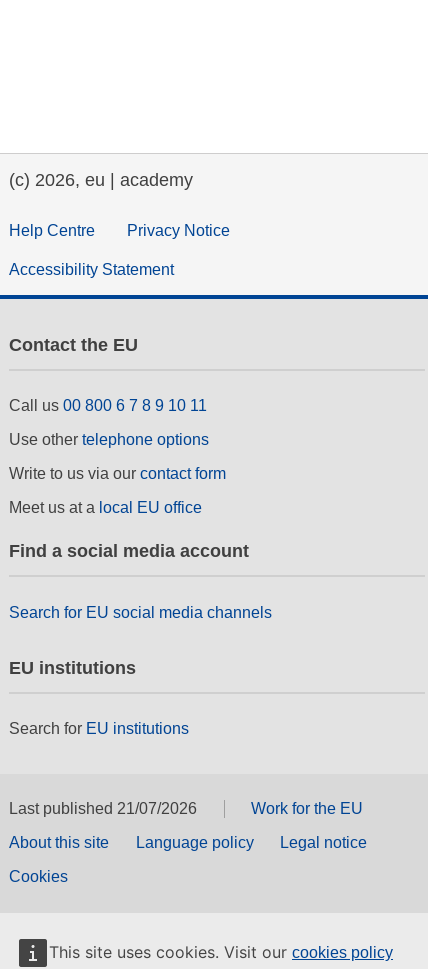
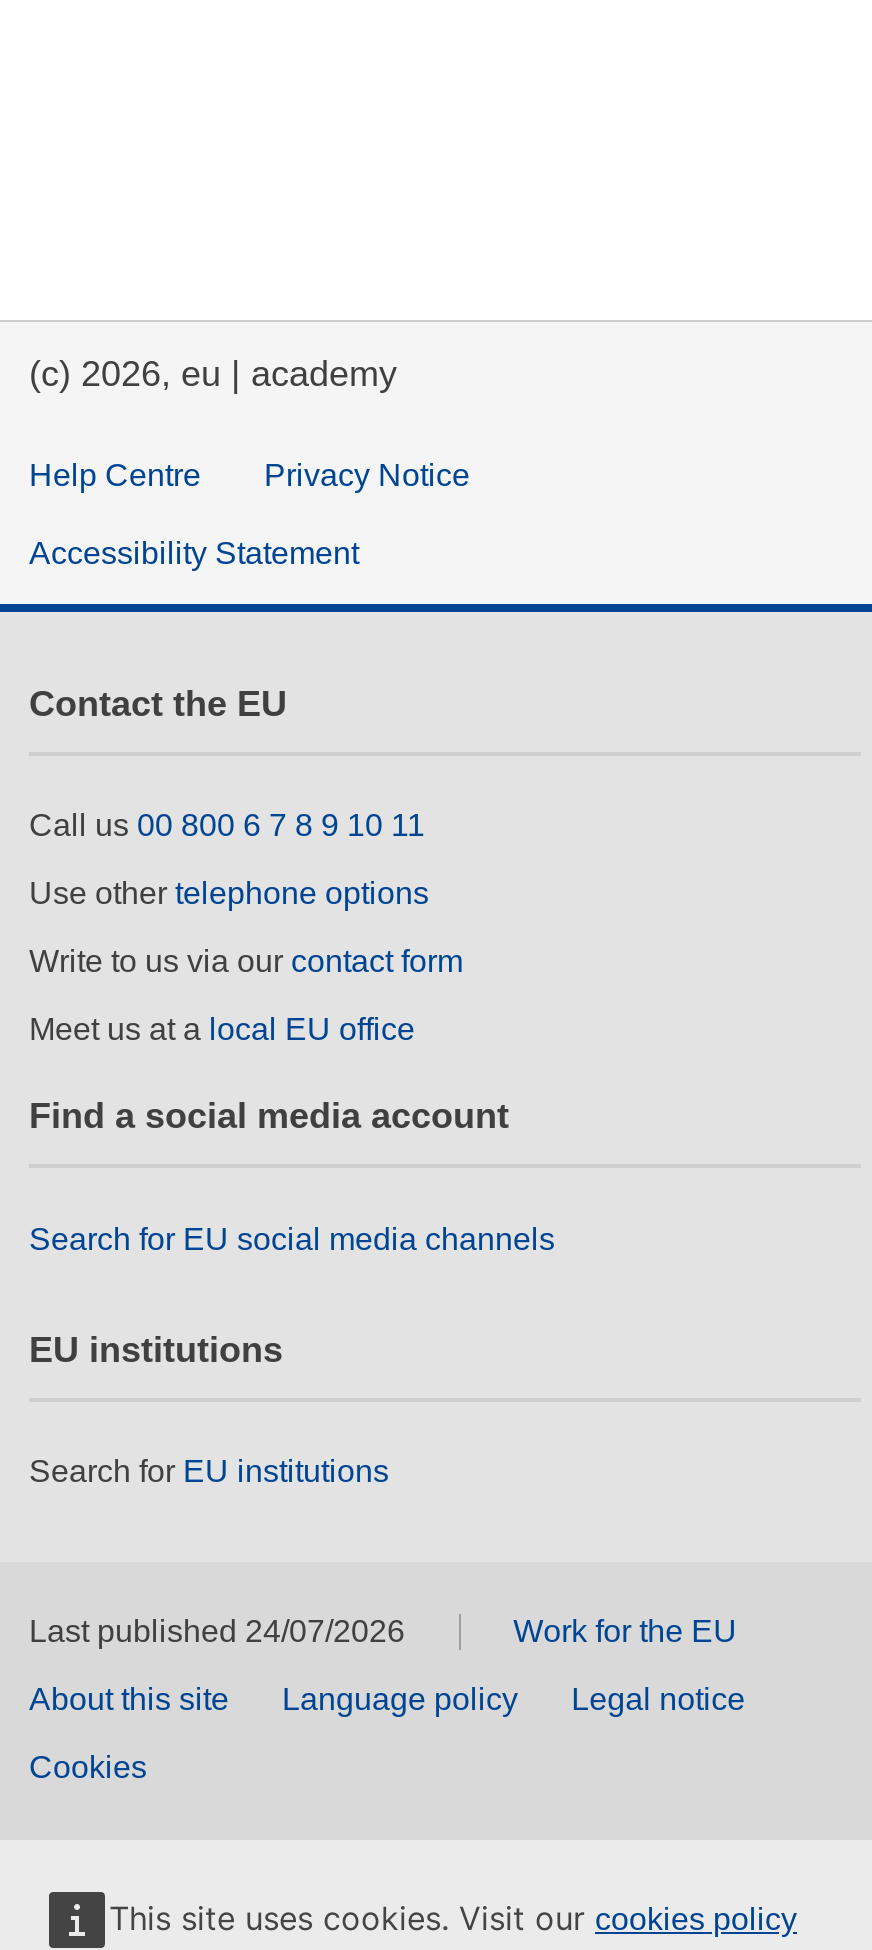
- Last published 21/07/2026
+ Last published 24/07/2026
